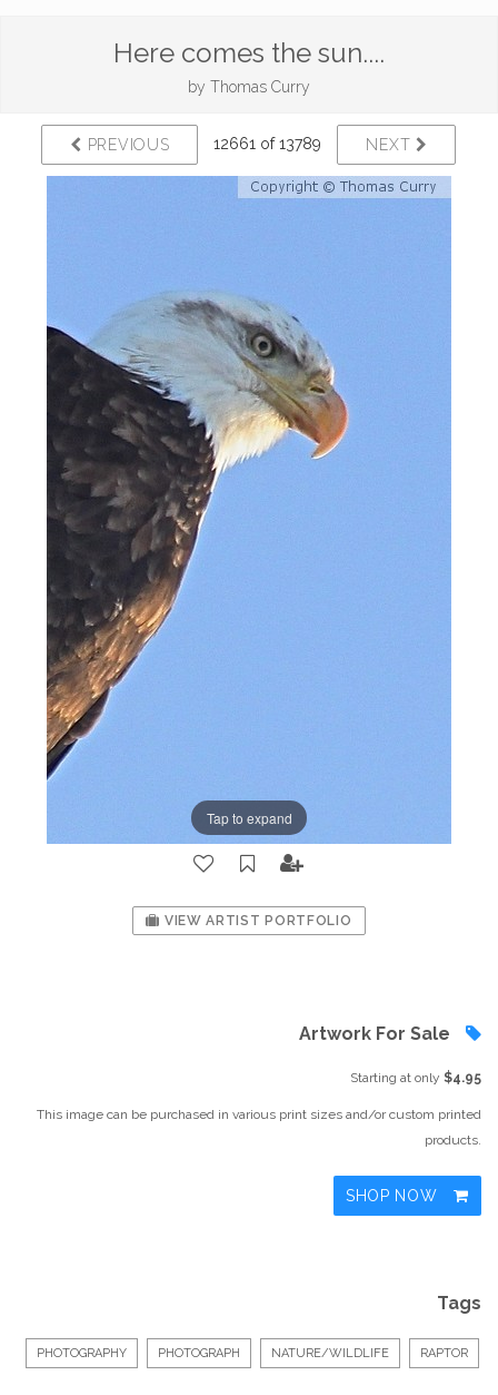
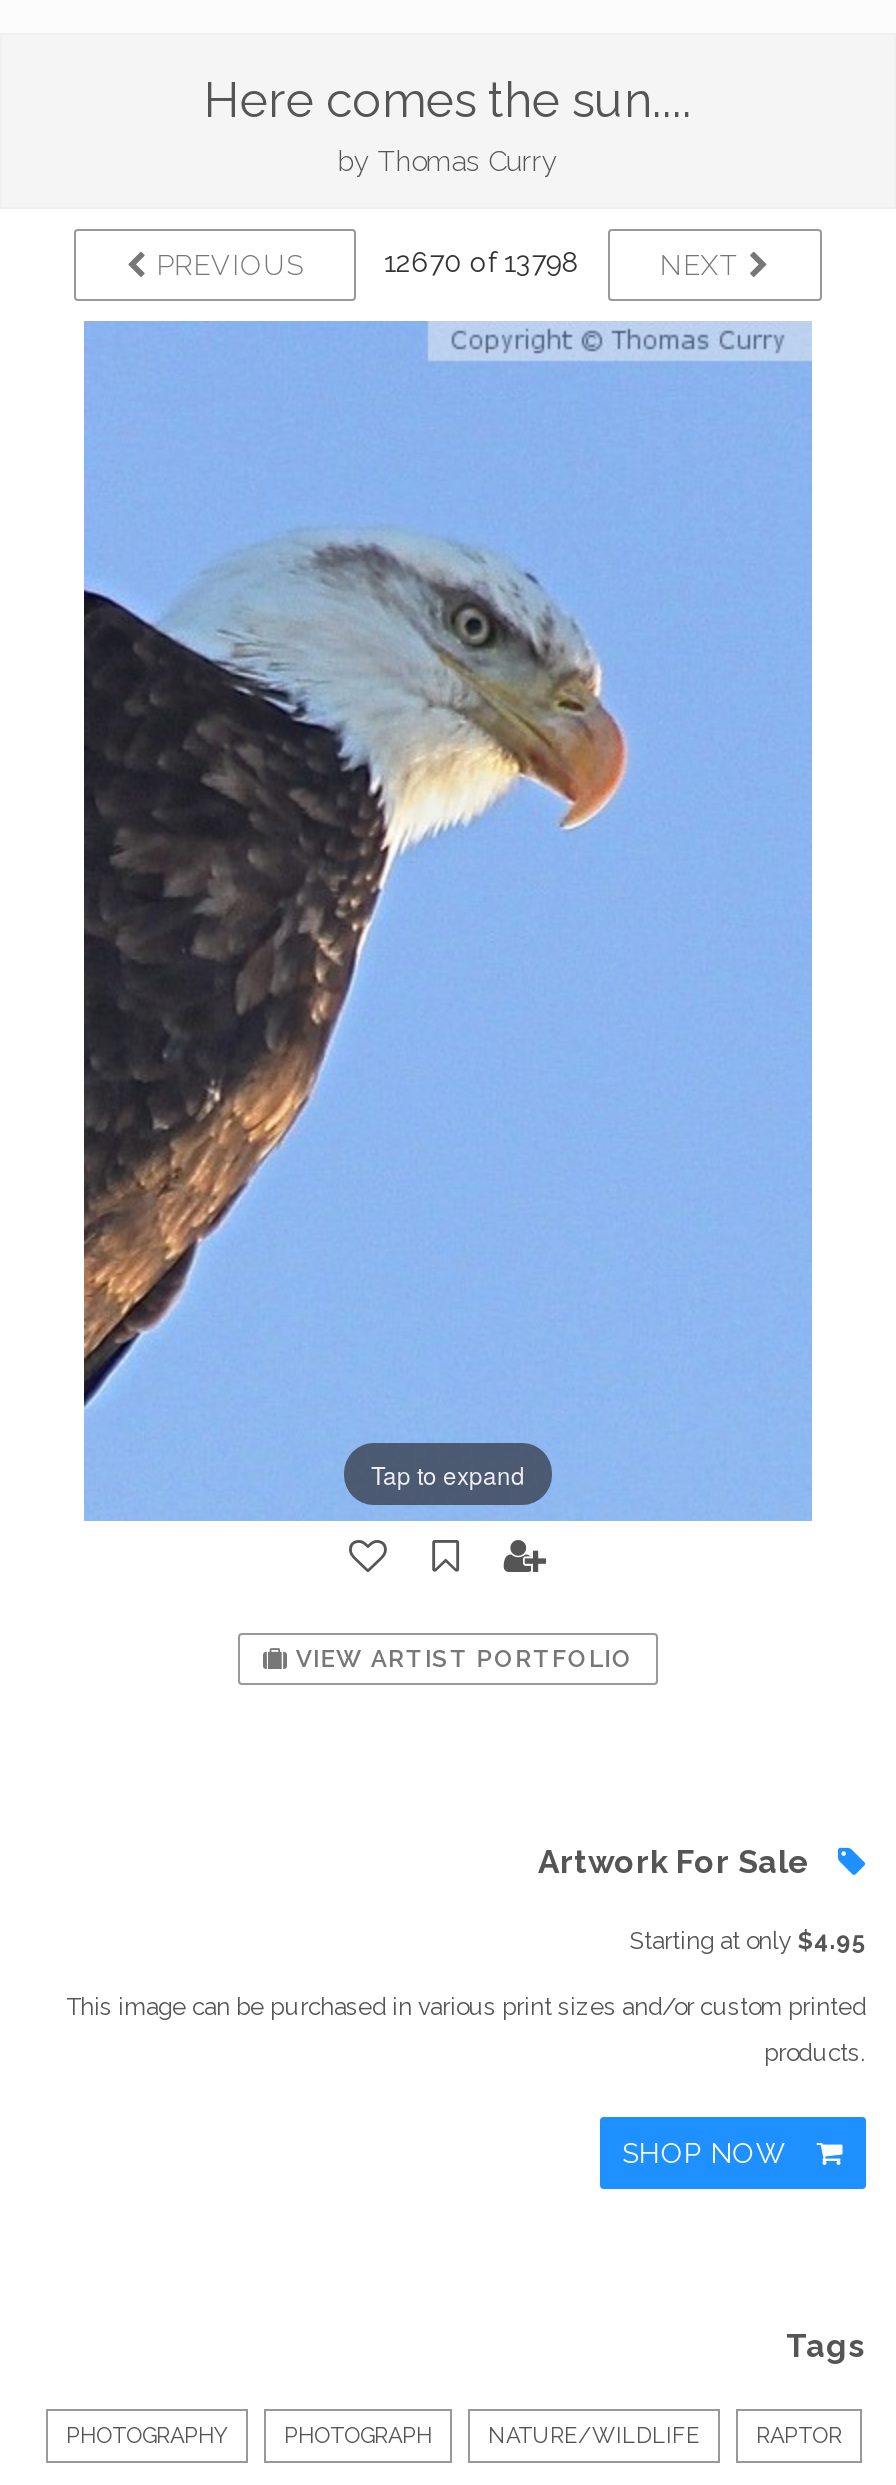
- 12661 of 13789
+ 12670 of 13798
